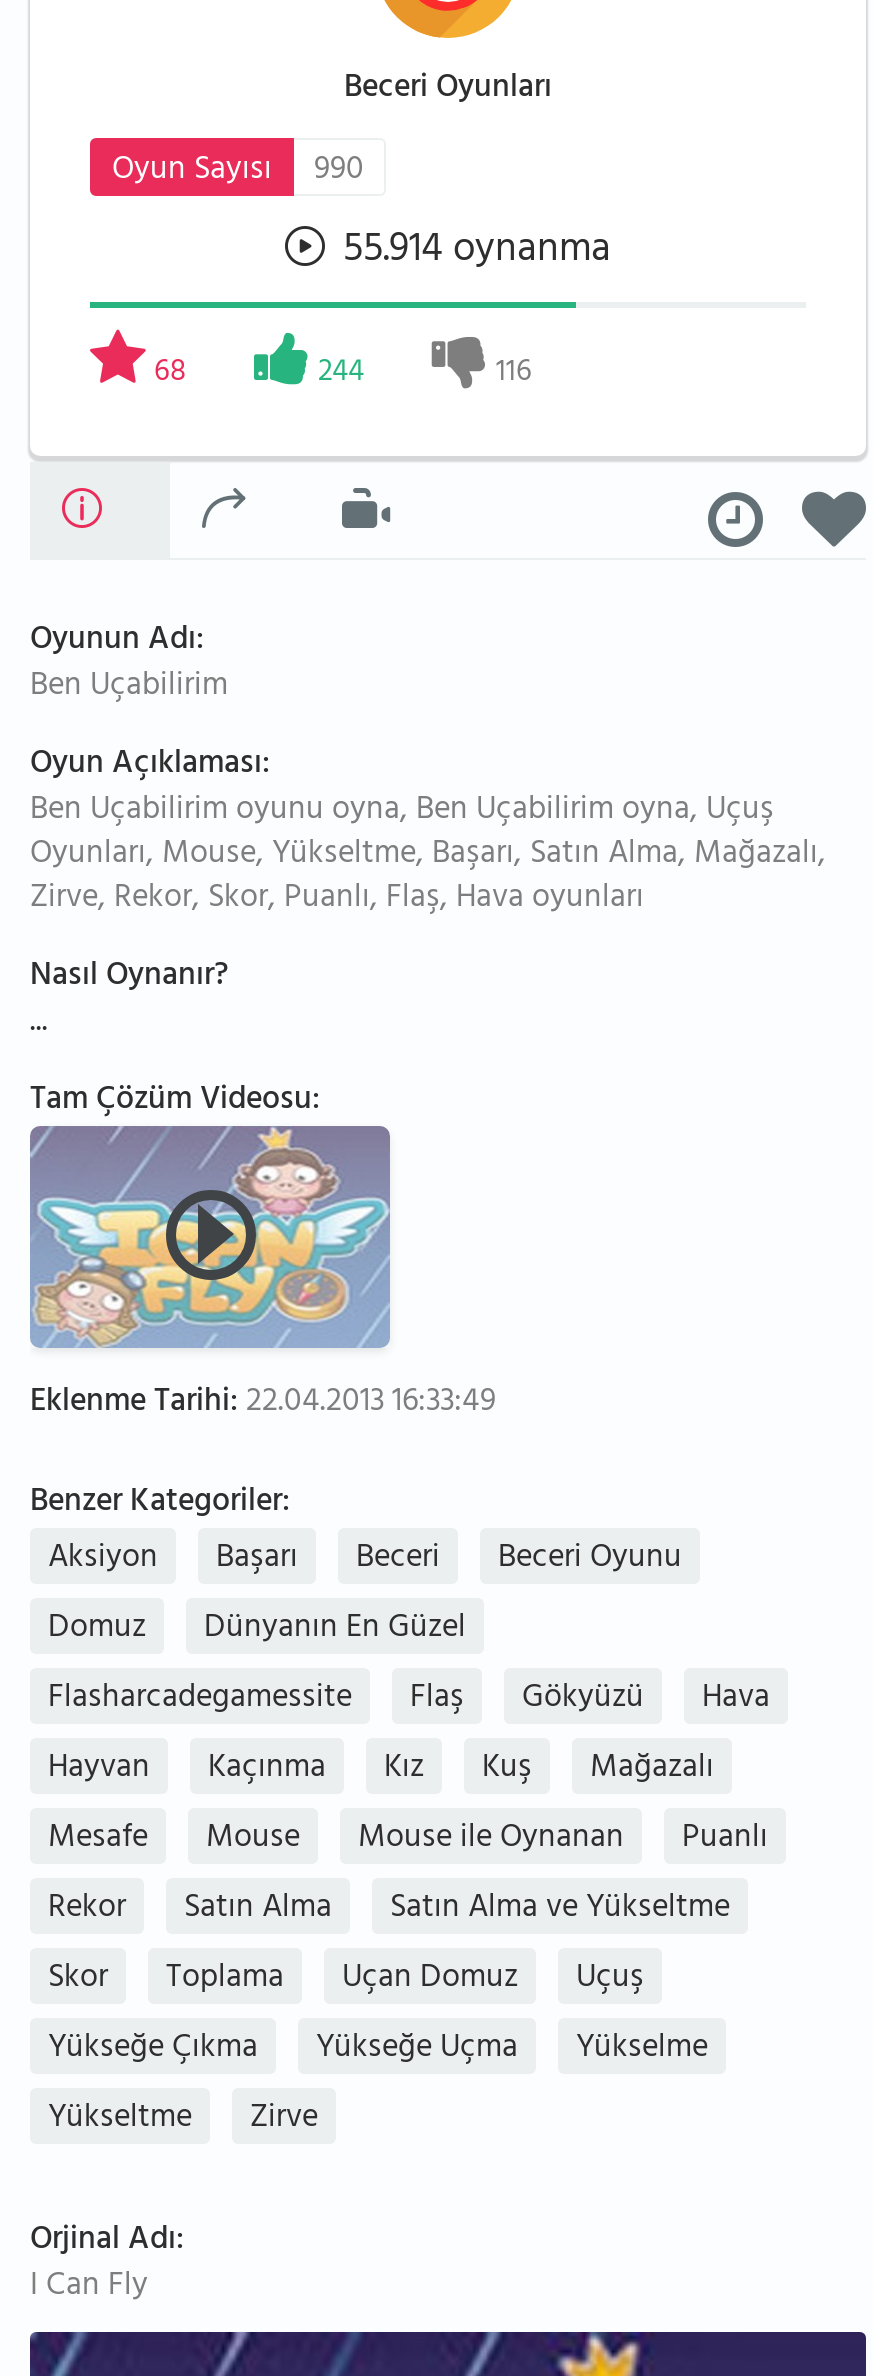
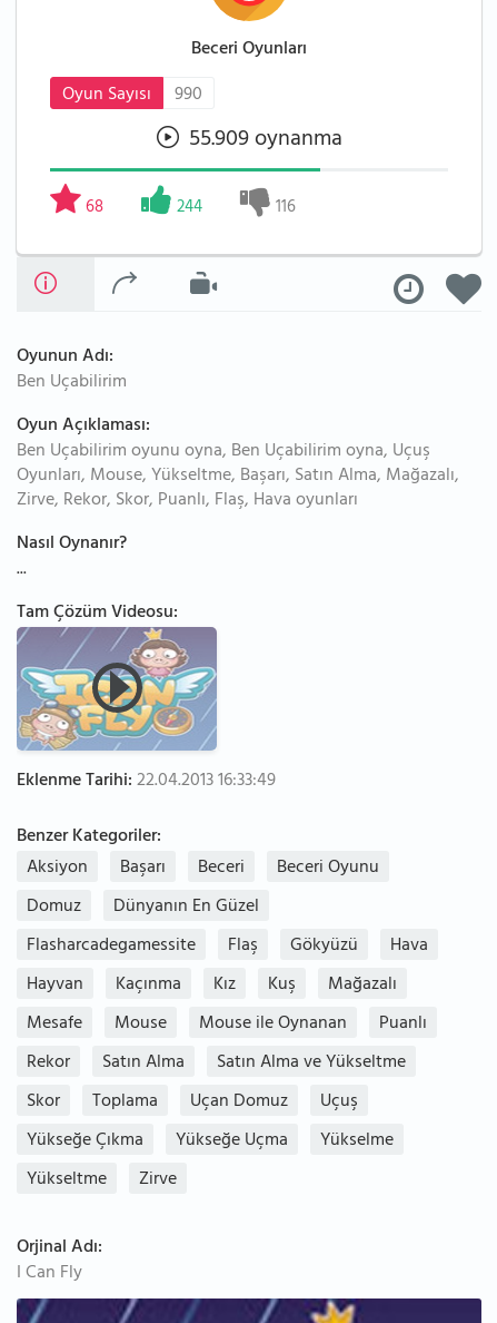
- 55.914 oynanma
+ 55.909 oynanma
